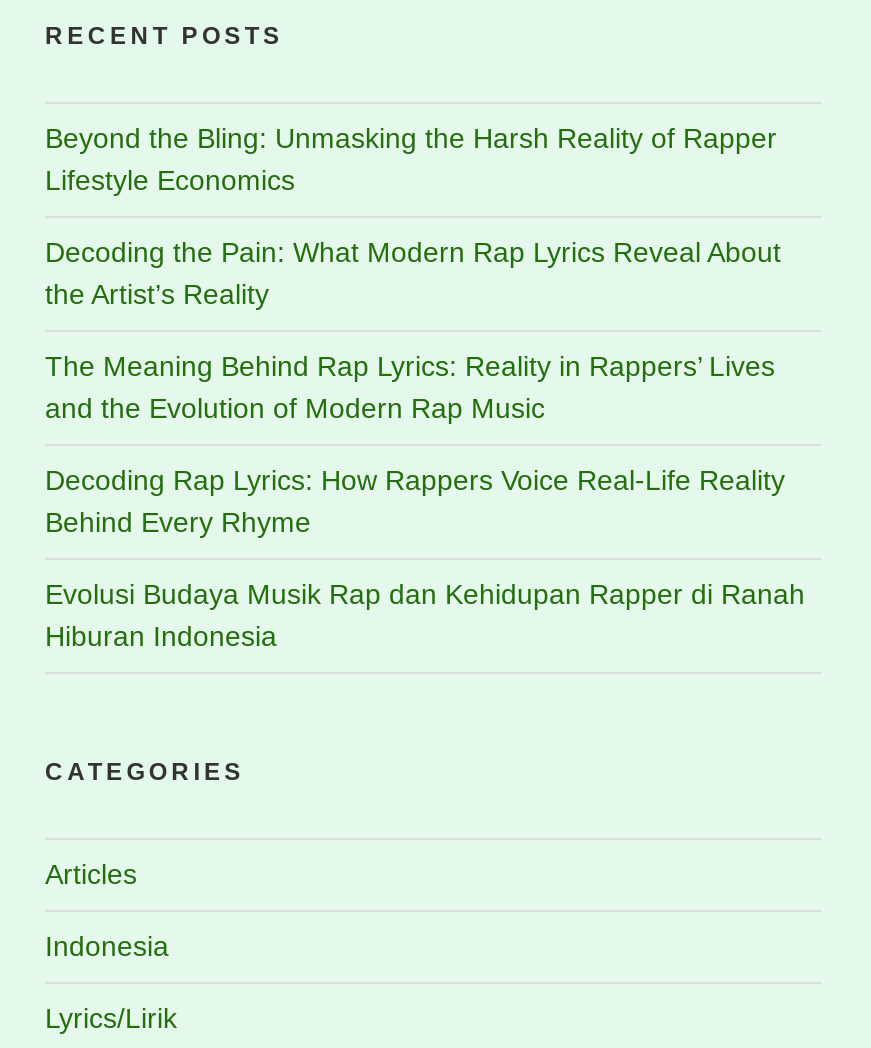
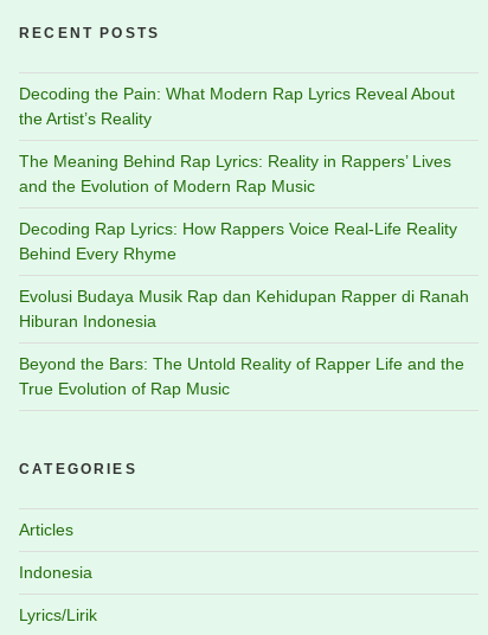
- Beyond the Bling: Unmasking the Harsh Reality of Rapper
- Lifestyle Economics

moved up: Decoding the Pain: What Modern Rap Lyrics Reveal About | the Artist’s Reality | The Meaning Behind Rap Lyrics: Reality in Rappers’ Lives | and the Evolution of Modern Rap Music | Decoding Rap Lyrics: How Rappers Voice Real-Life Reality | Behind Every Rhyme | Evolusi Budaya Musik Rap dan Kehidupan Rapper di Ranah | Hiburan Indonesia

+ Beyond the Bars: The Untold Reality of Rapper Life and the
+ True Evolution of Rap Music
